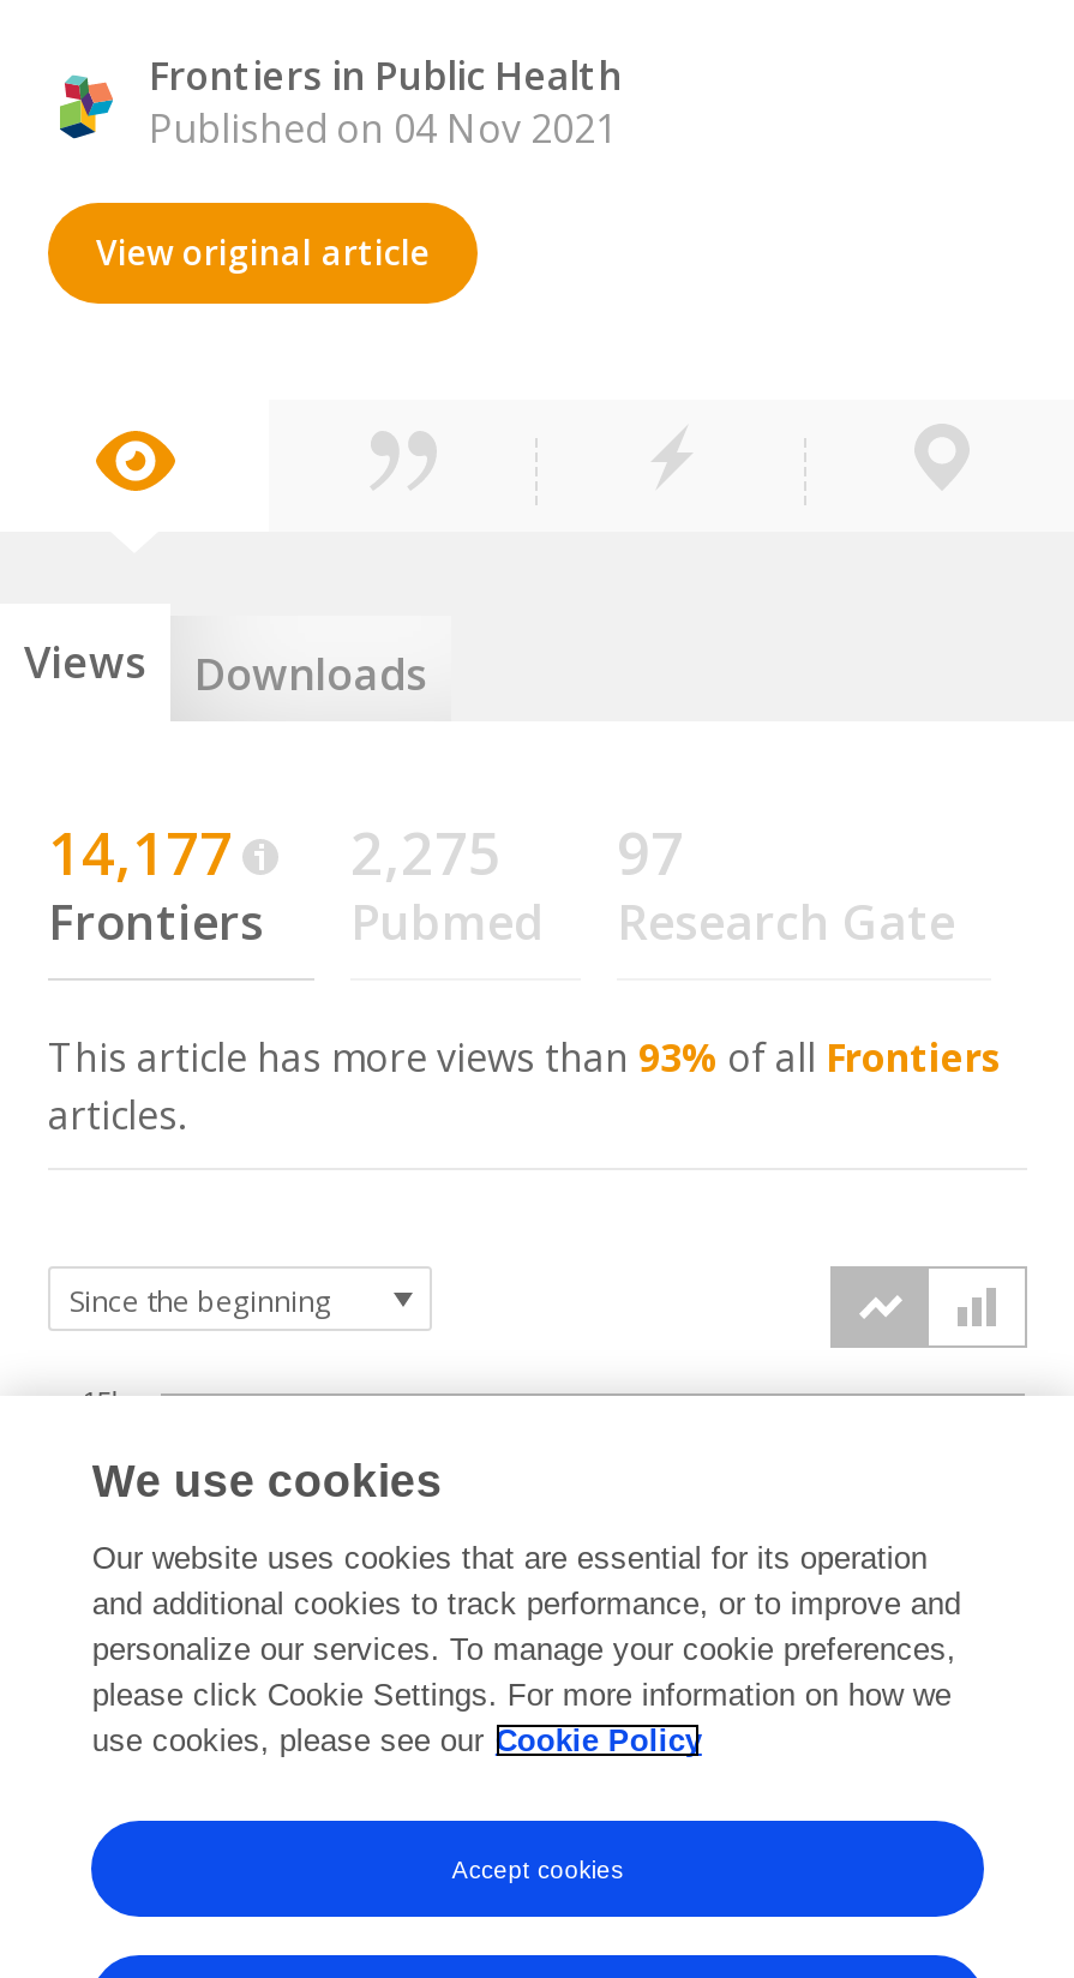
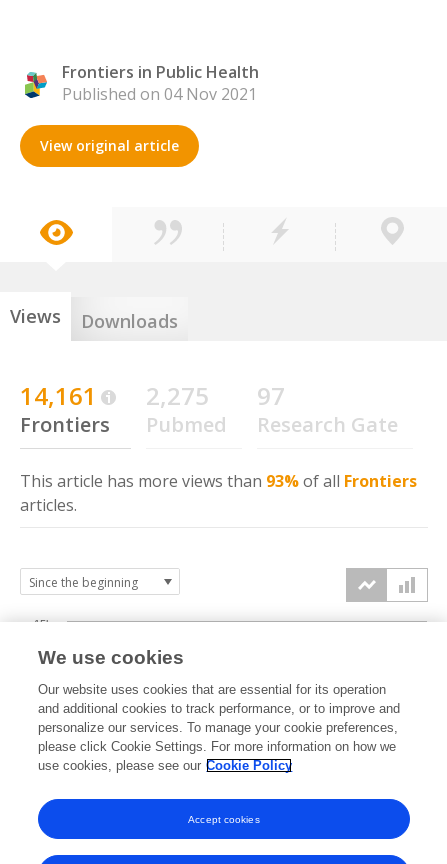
- 14,177
+ 14,161
